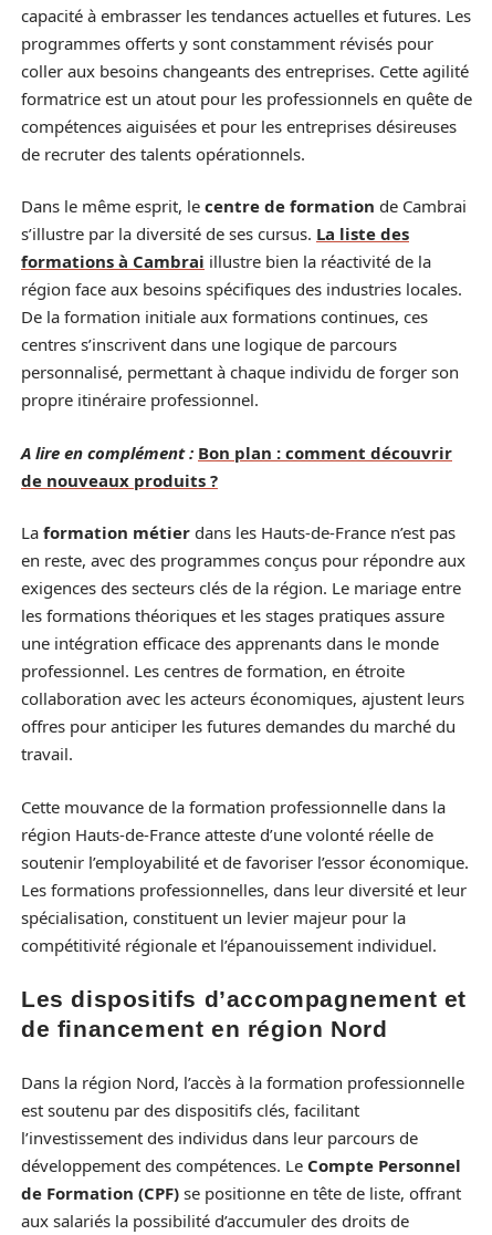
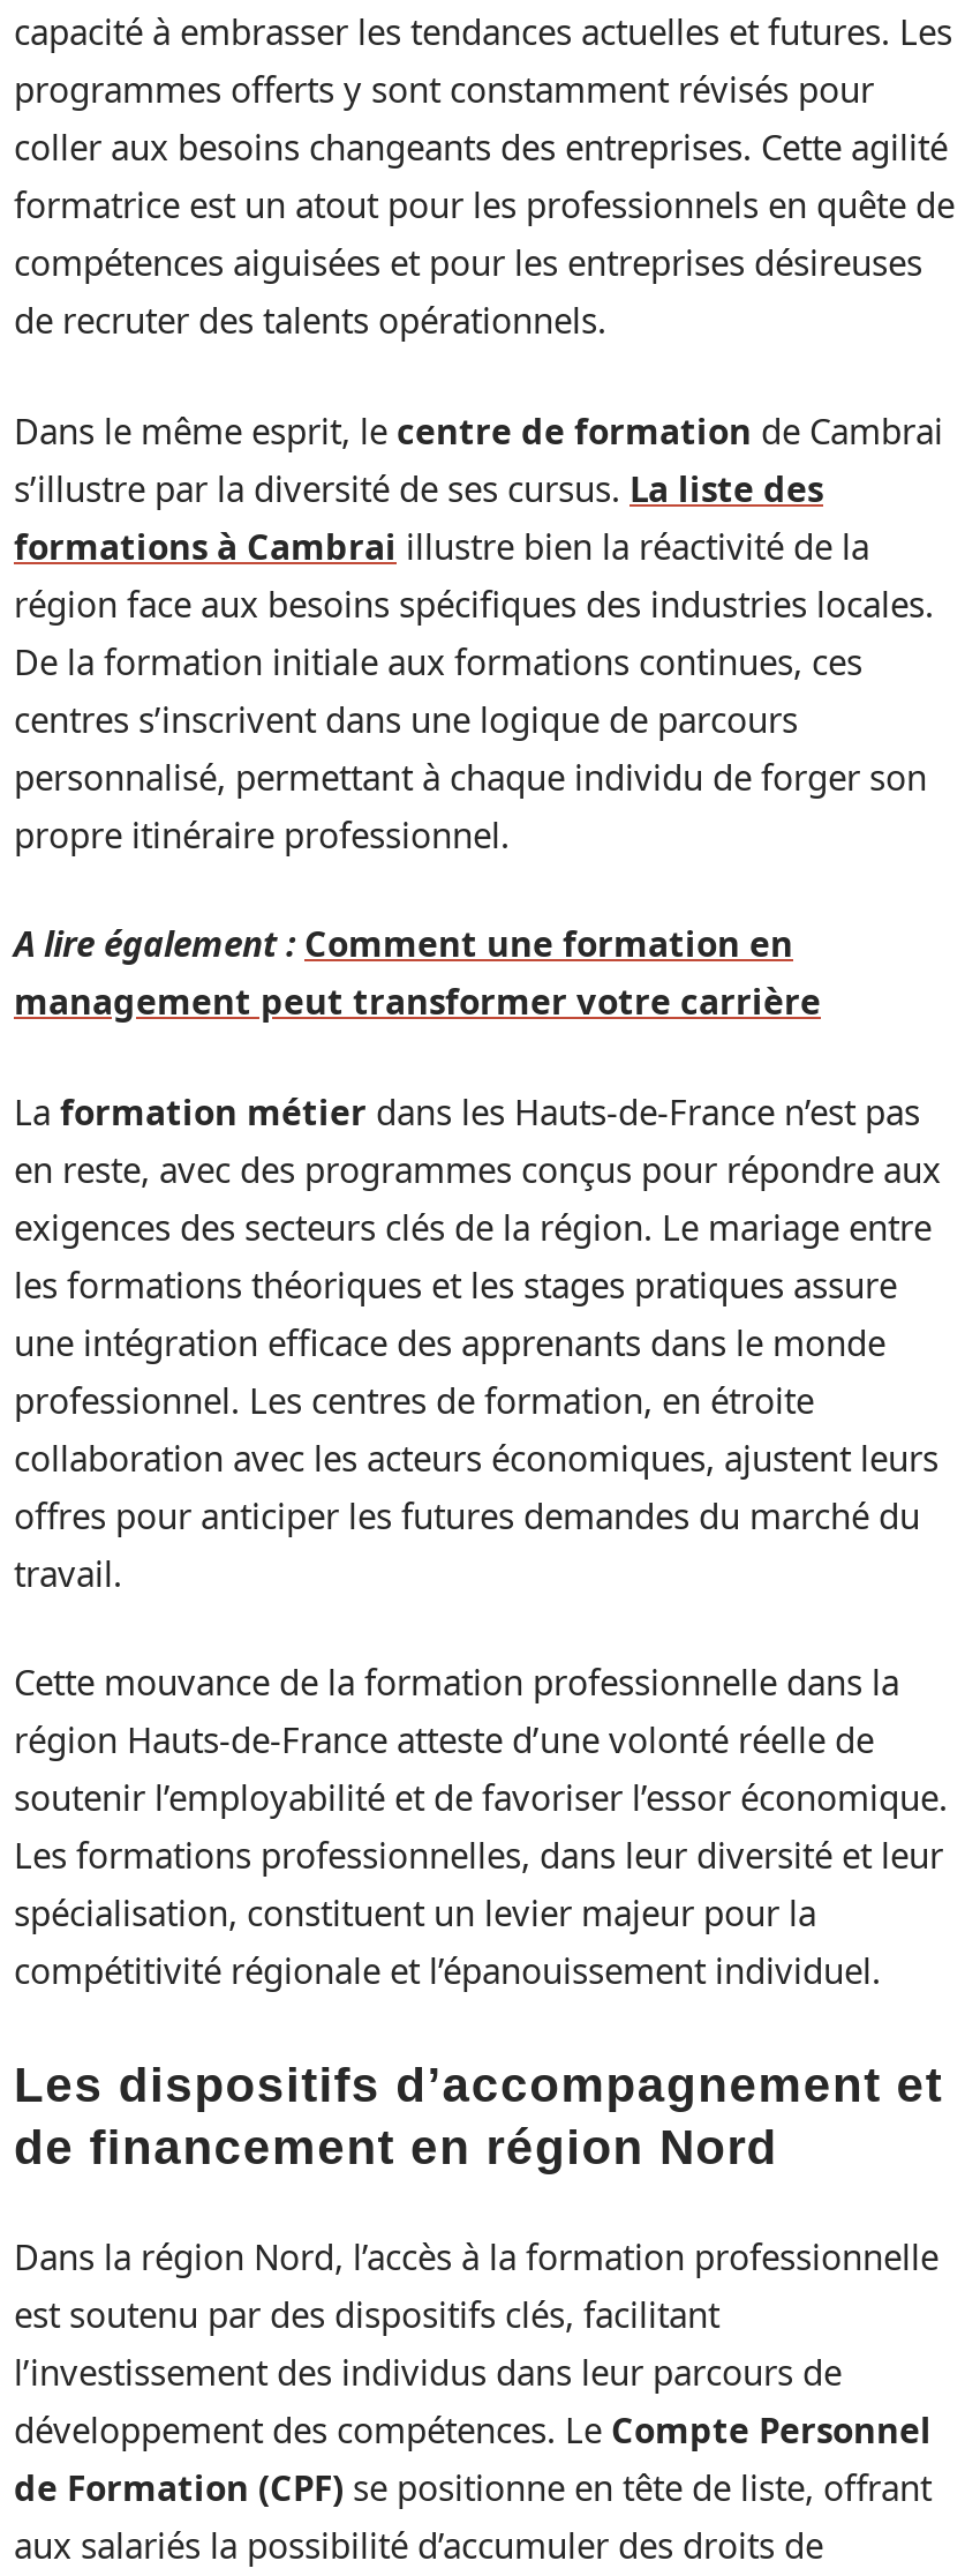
- A lire en complément : Bon plan : comment découvrir
- de nouveaux produits ?
+ A lire également : Comment une formation en
+ management peut transformer votre carrière
